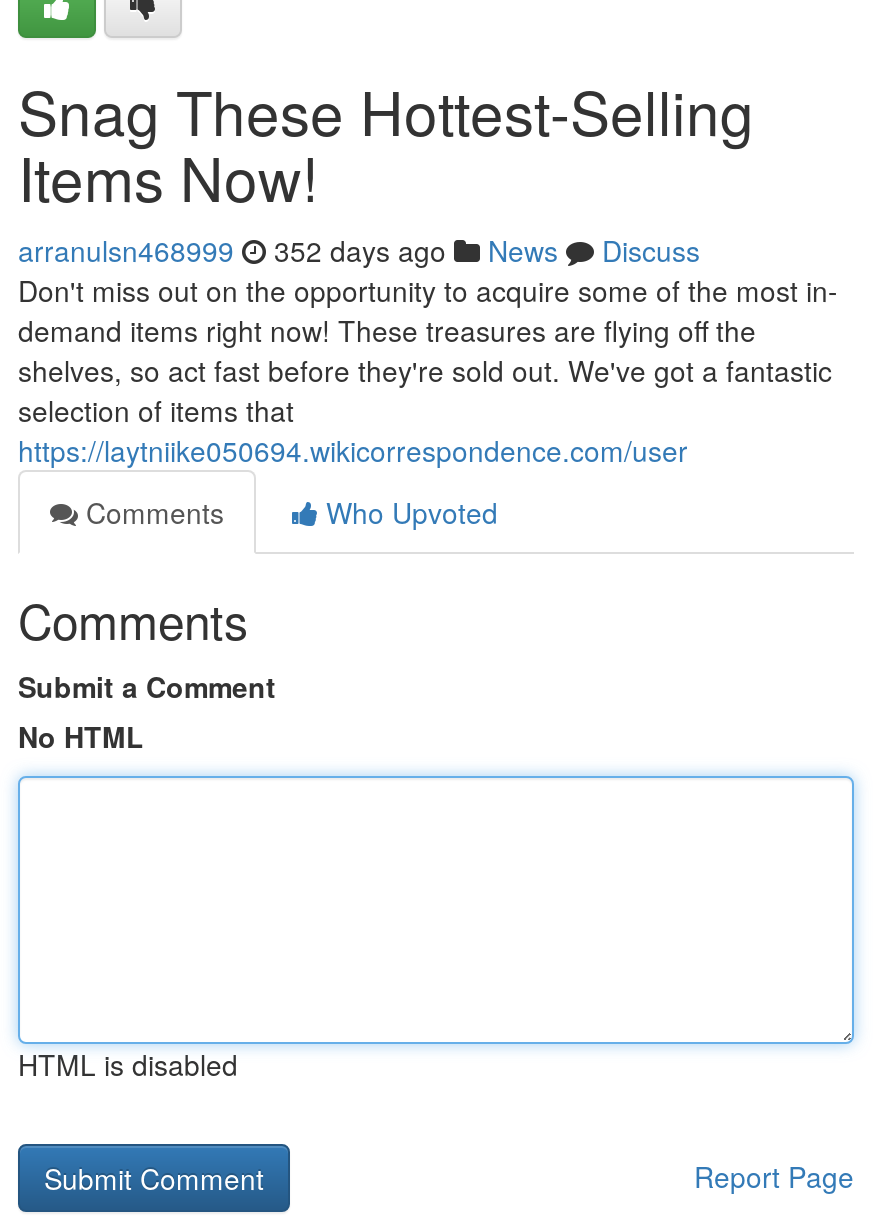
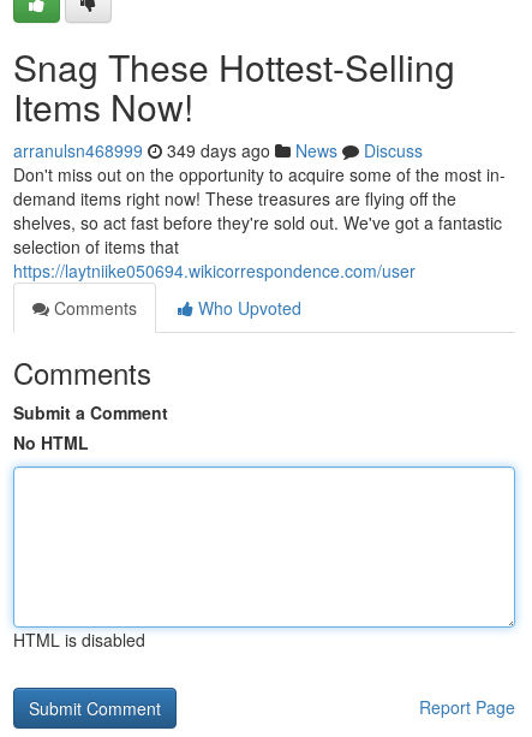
- arranulsn468999 352 days ago News Discuss
+ arranulsn468999 349 days ago News Discuss
